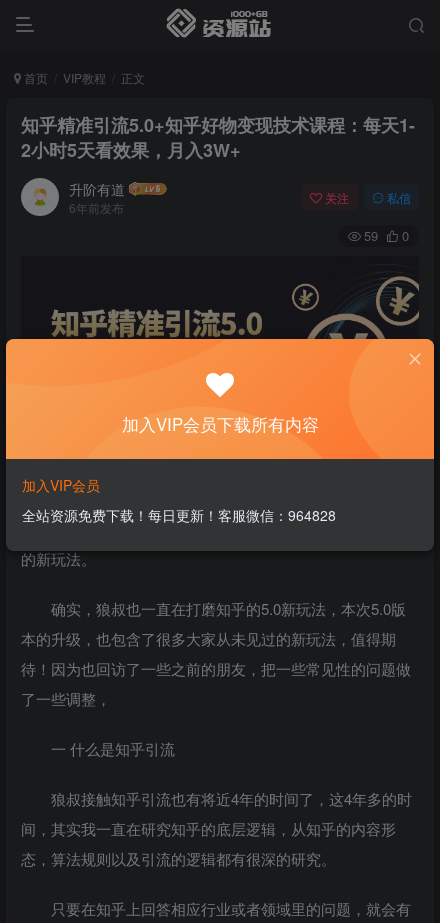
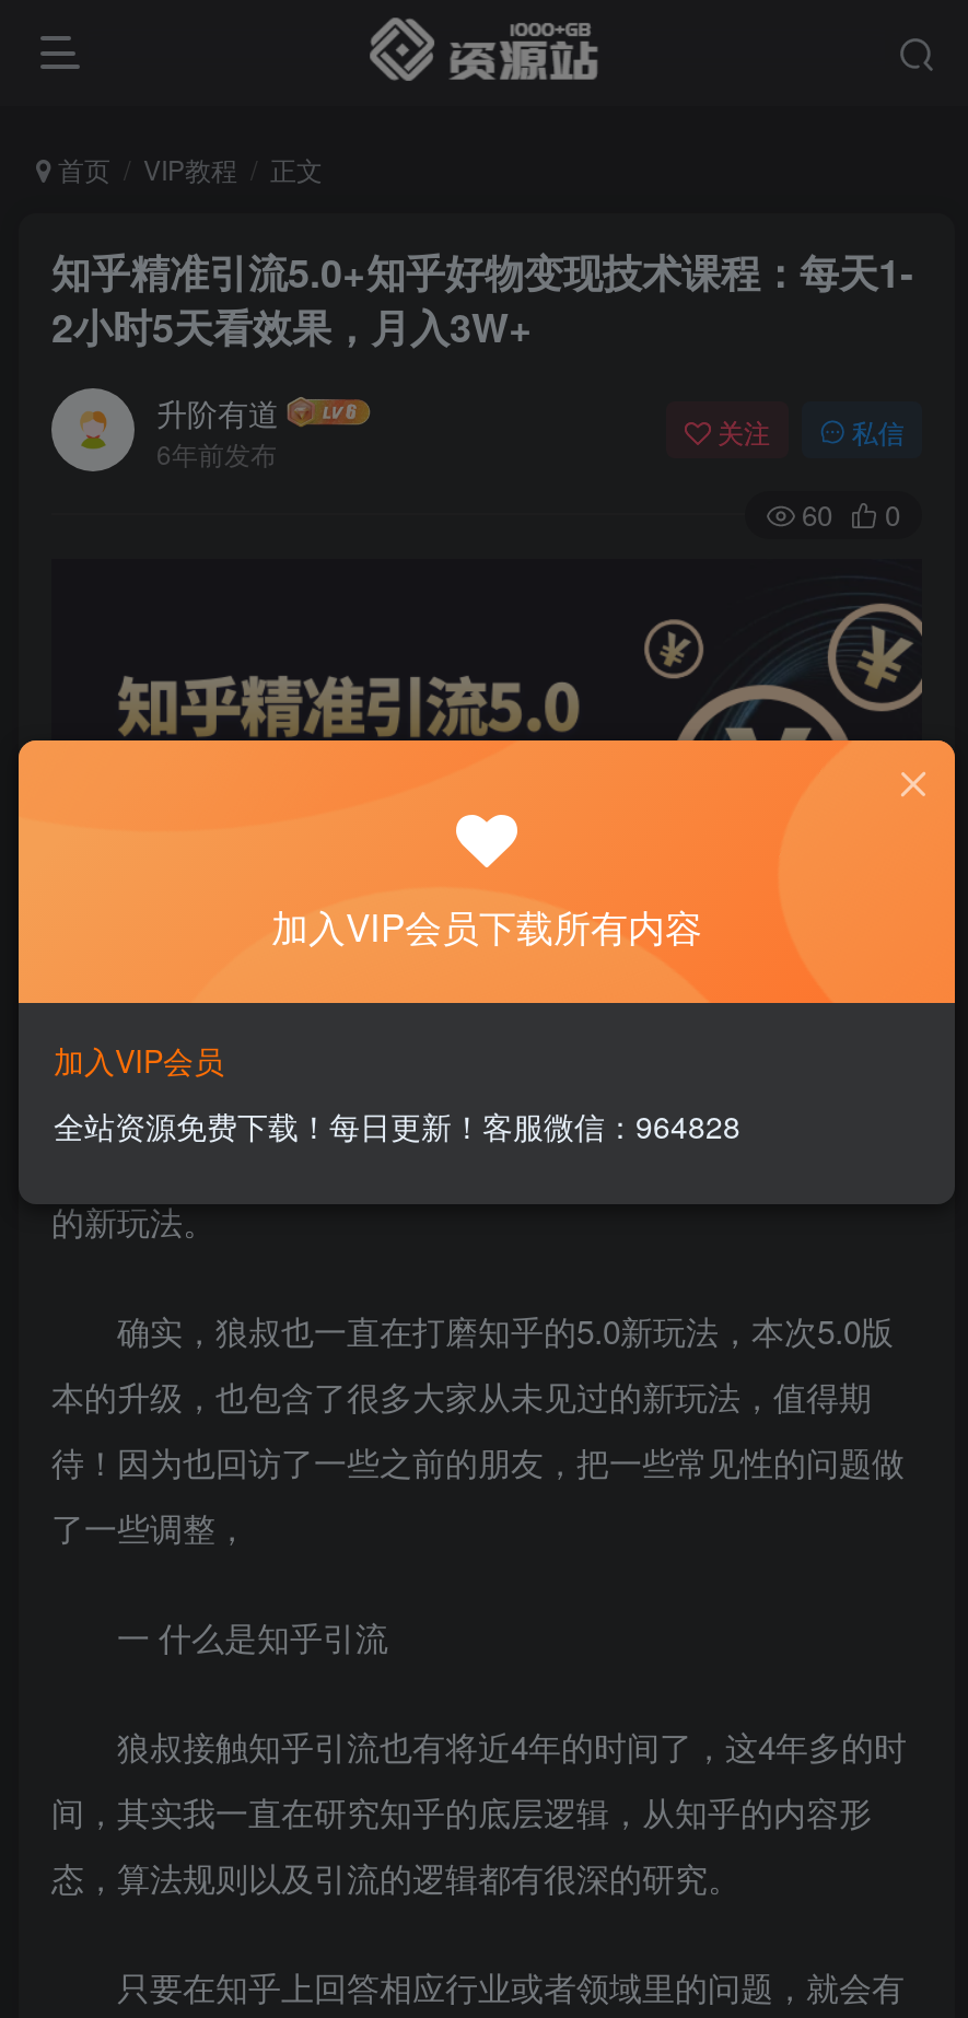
- 59 0
+ 60 0
